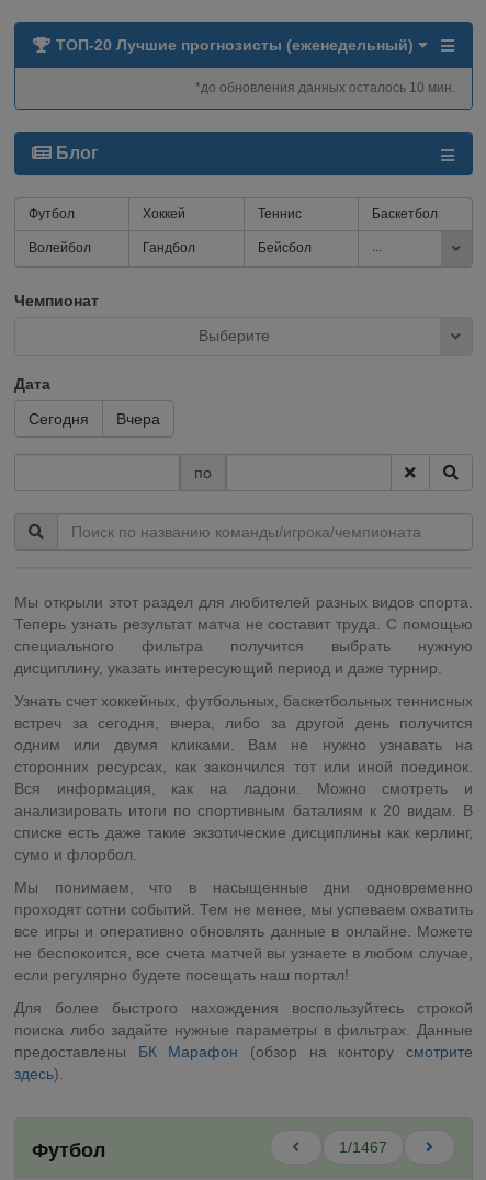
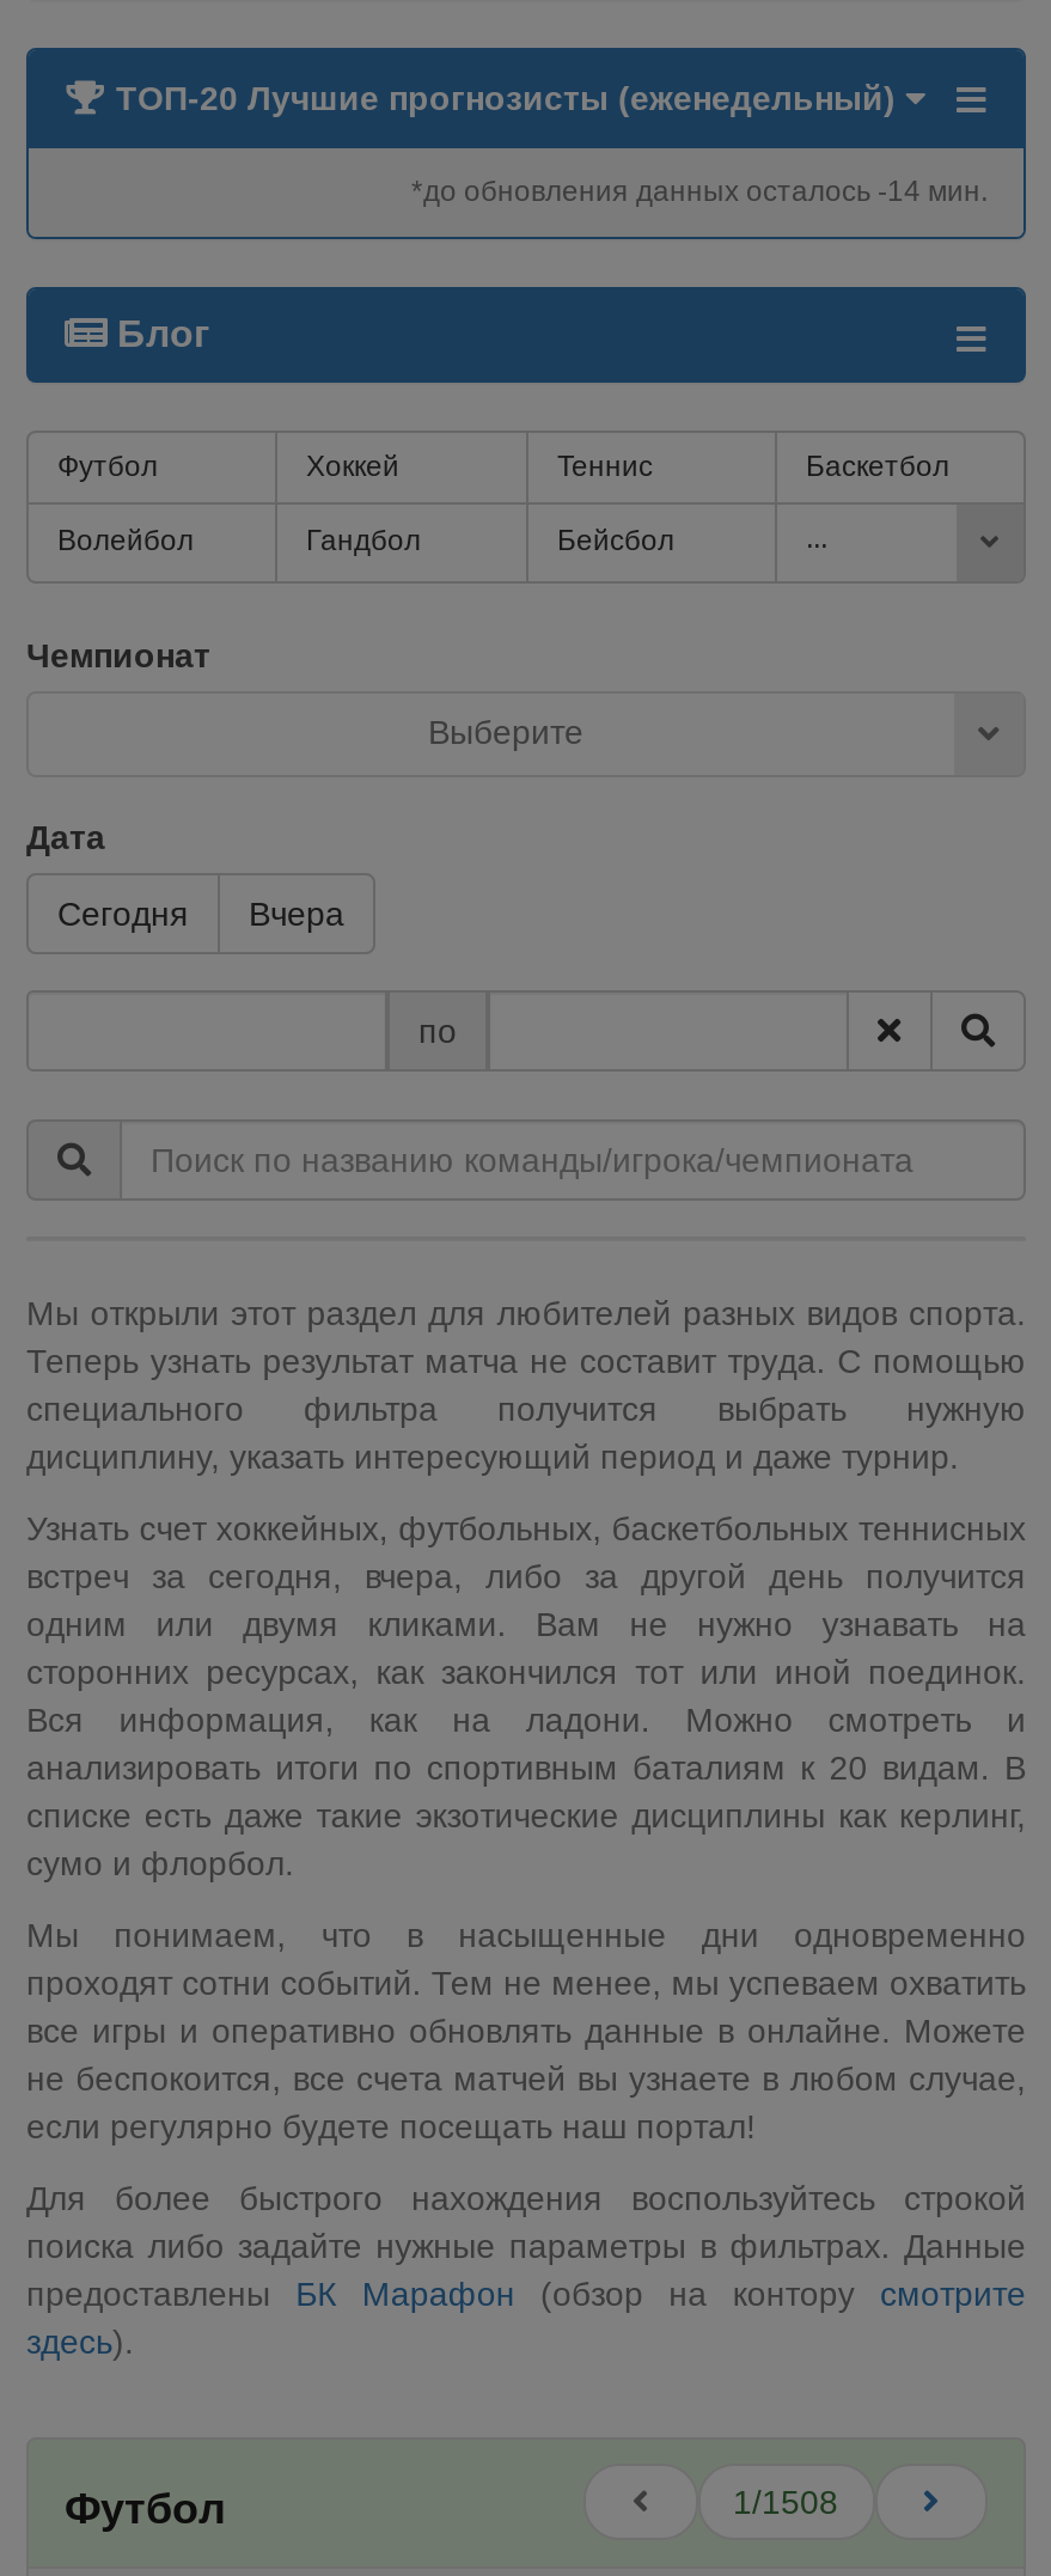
- *до обновления данных осталось 10 мин.
+ *до обновления данных осталось -14 мин.

- 1/1467
+ 1/1508
